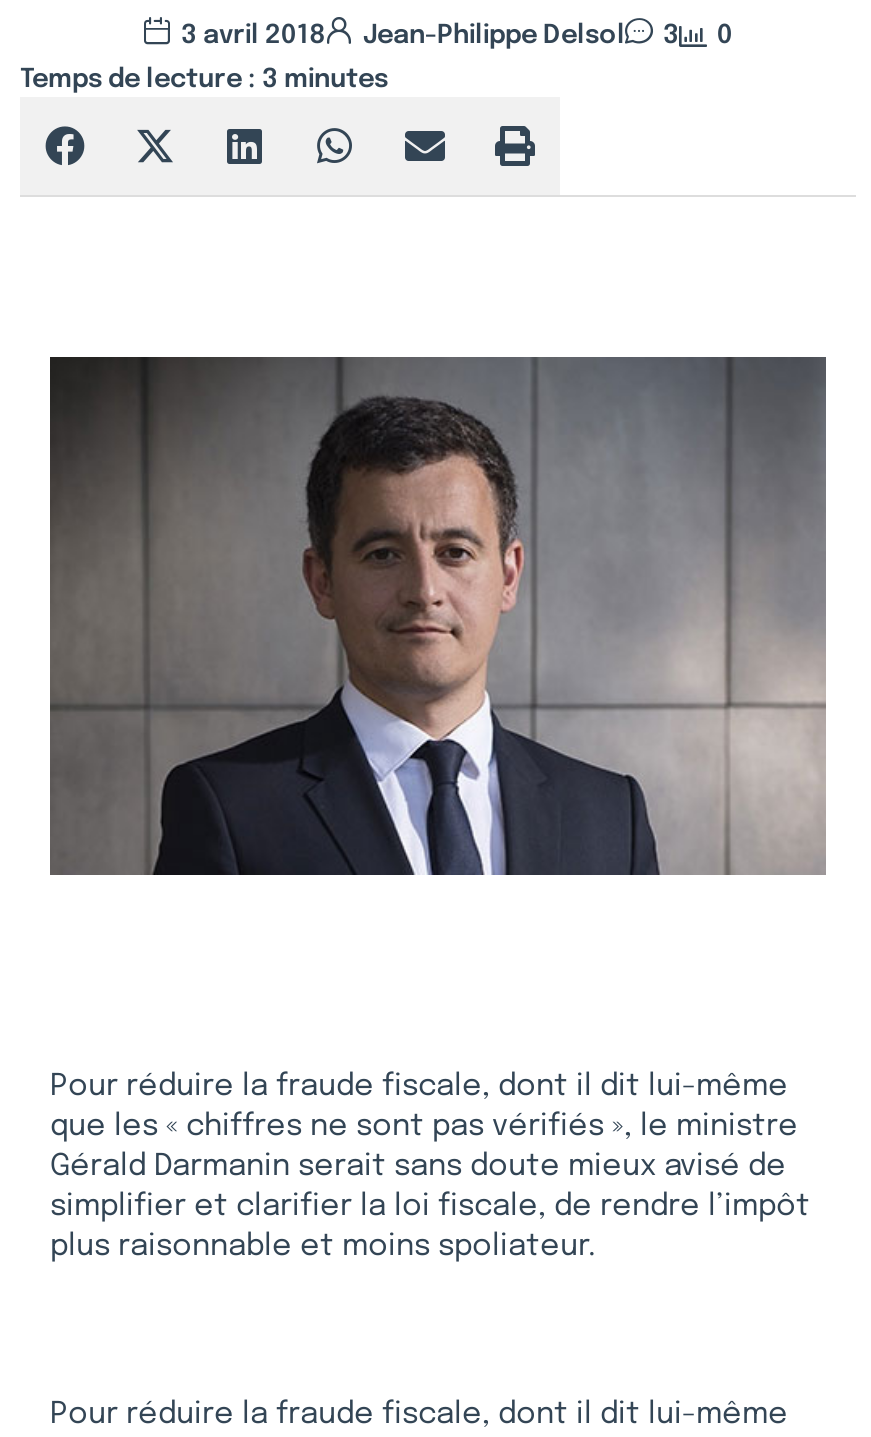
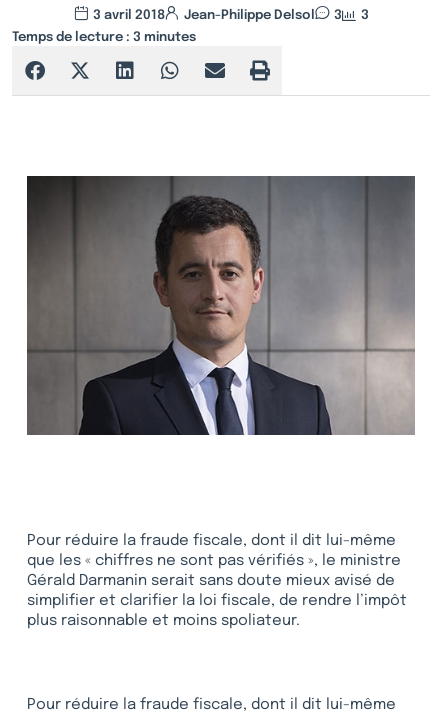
- 3 avril 2018 Jean-Philippe Delsol 3 0
+ 3 avril 2018 Jean-Philippe Delsol 3 3
